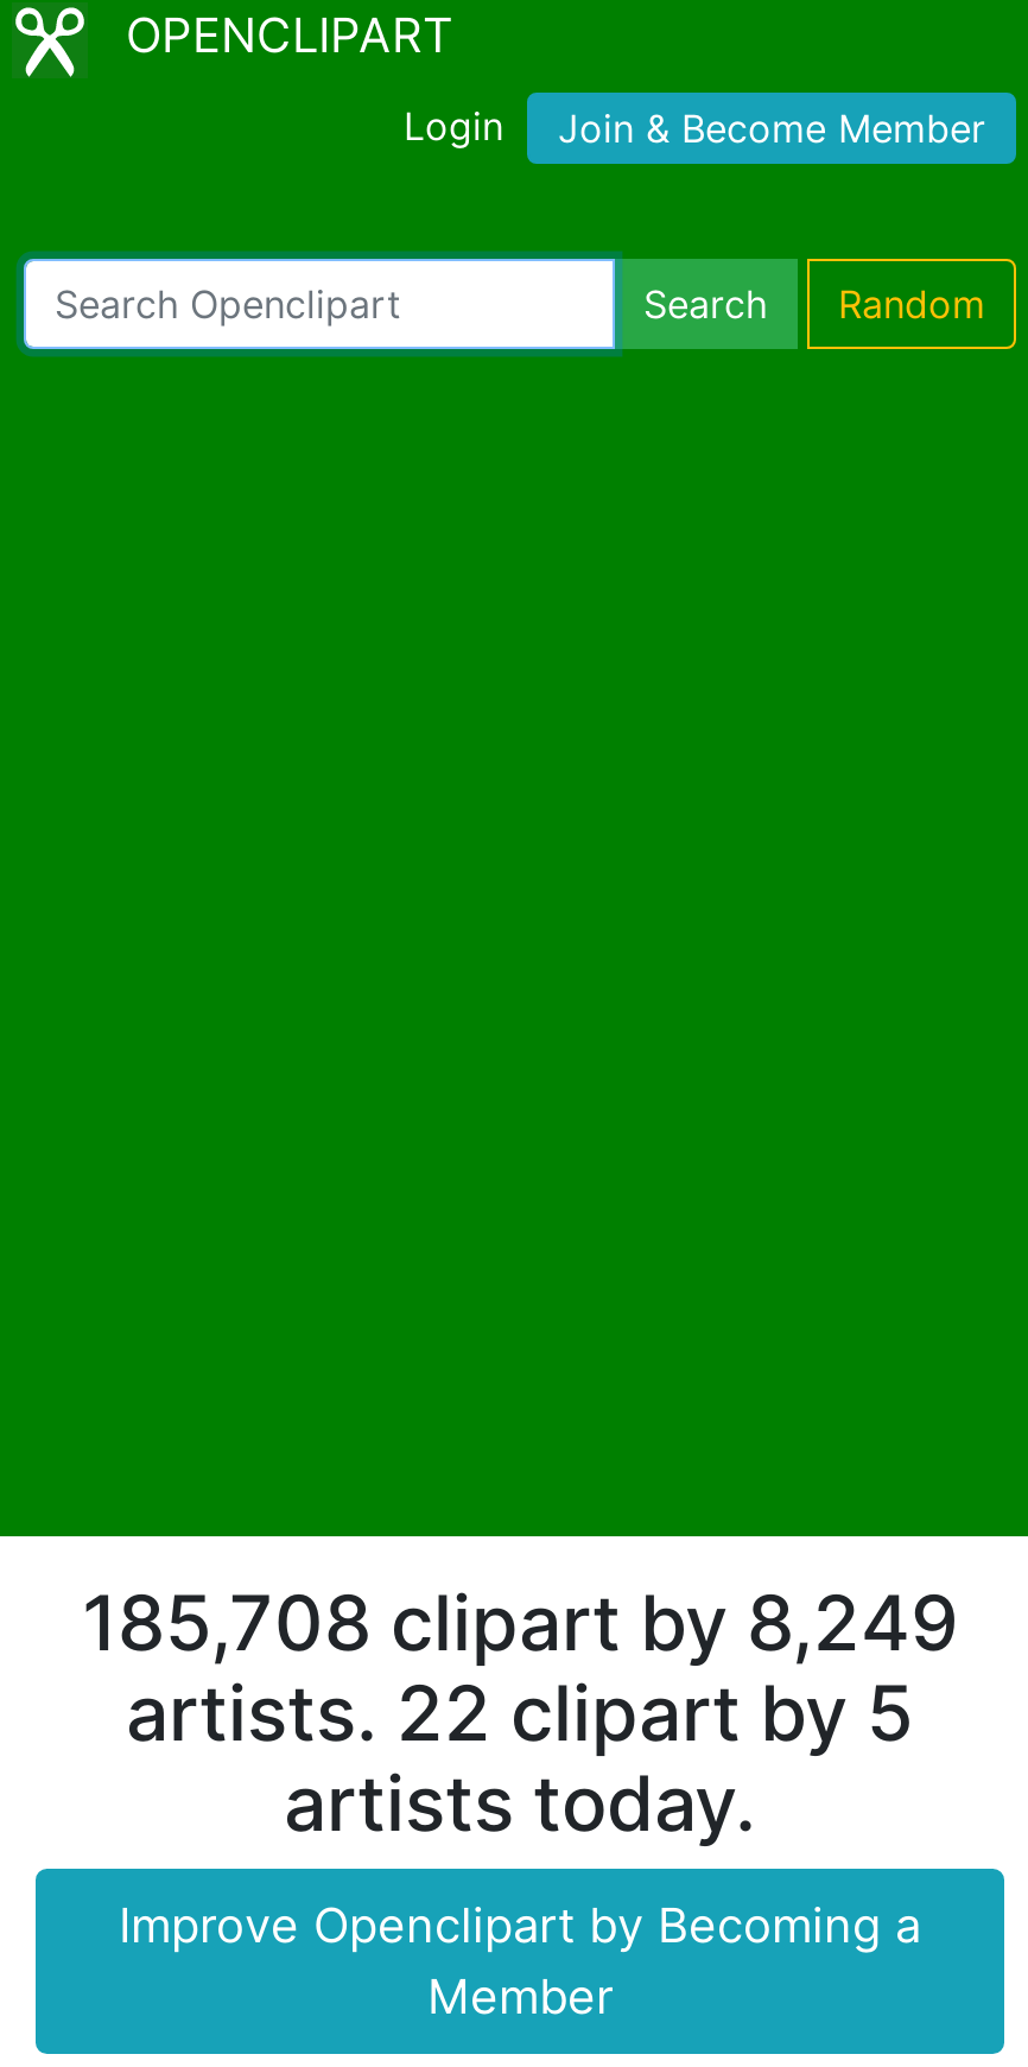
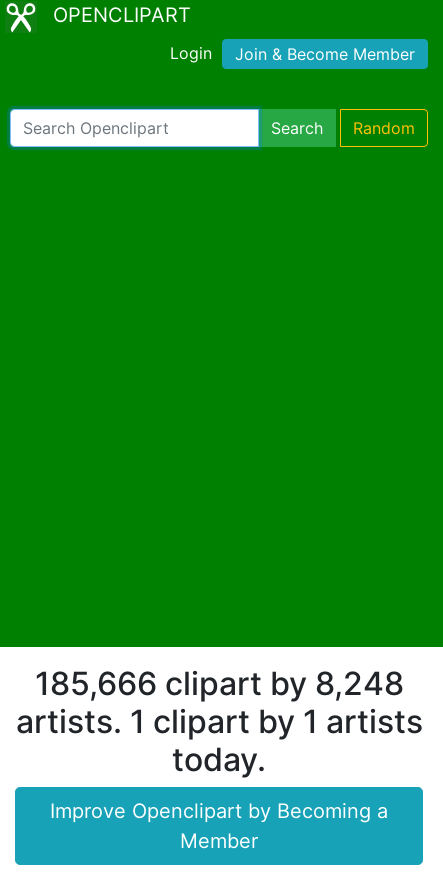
- 185,708 clipart by 8,249
- artists. 22 clipart by 5
- artists today.
+ 185,666 clipart by 8,248
+ artists. 1 clipart by 1 artists
+ today.
